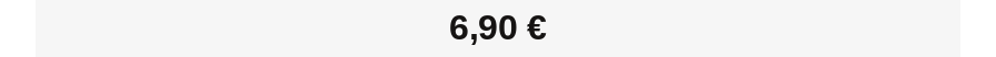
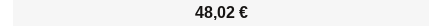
- 6,90 €
+ 48,02 €
